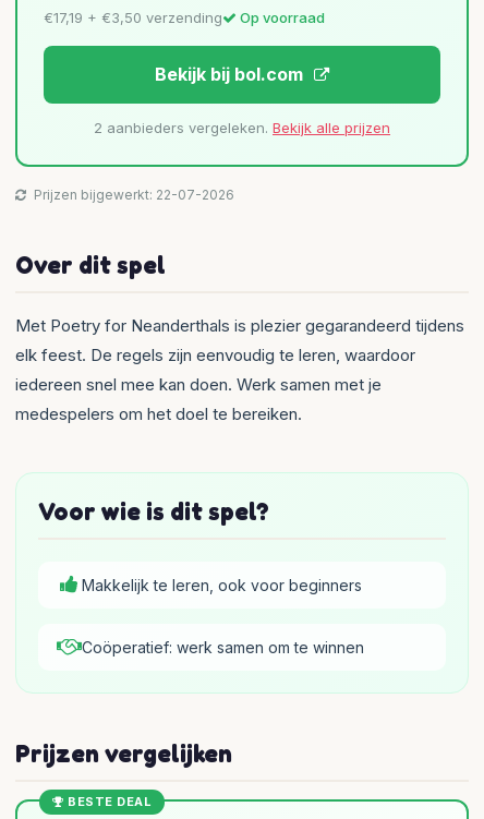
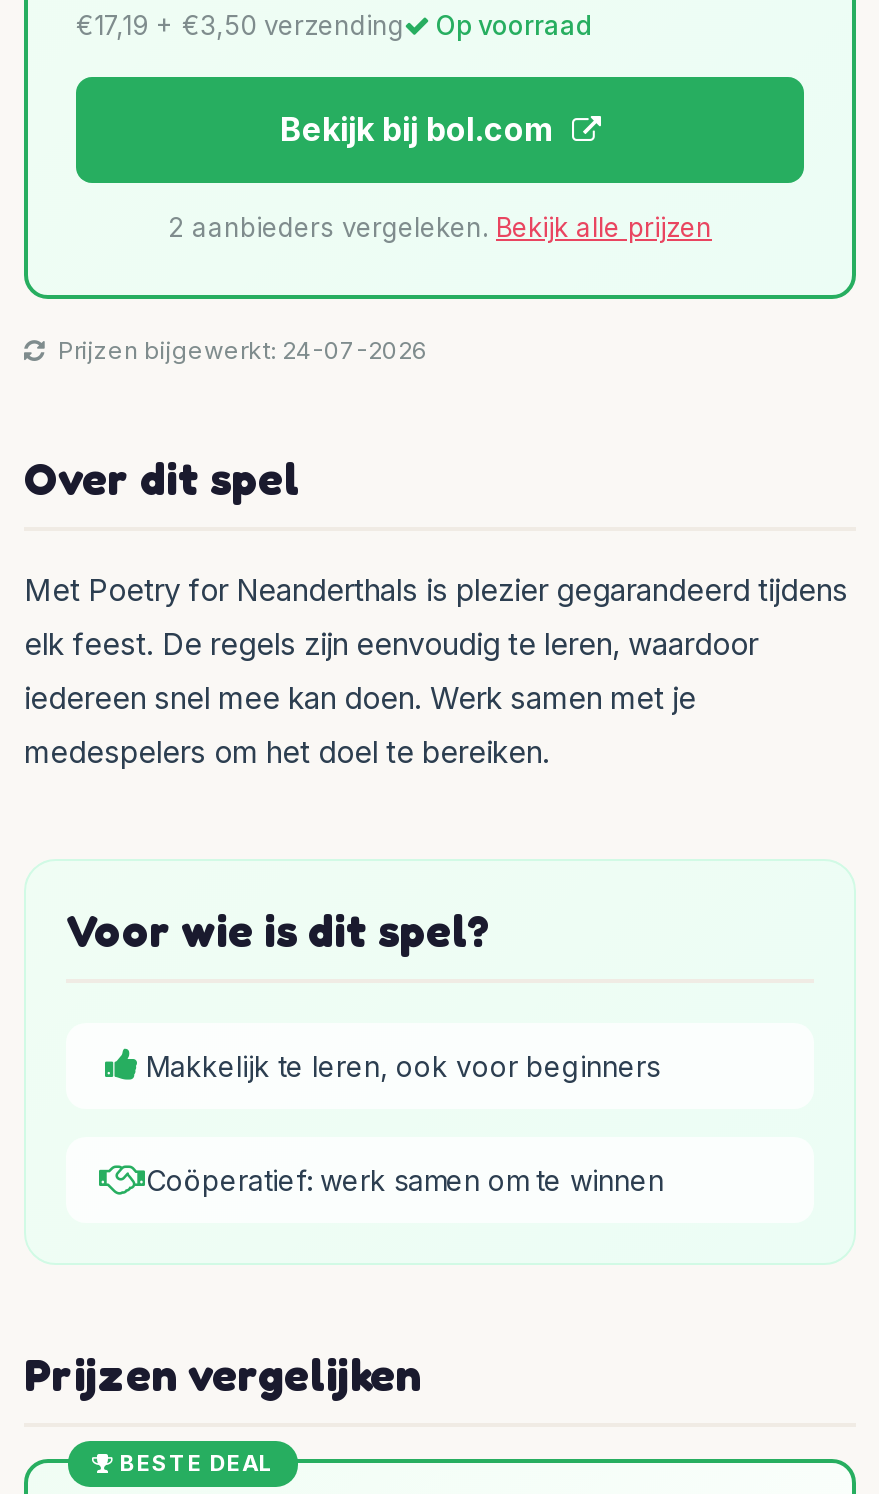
- Prijzen bijgewerkt: 22-07-2026
+ Prijzen bijgewerkt: 24-07-2026
